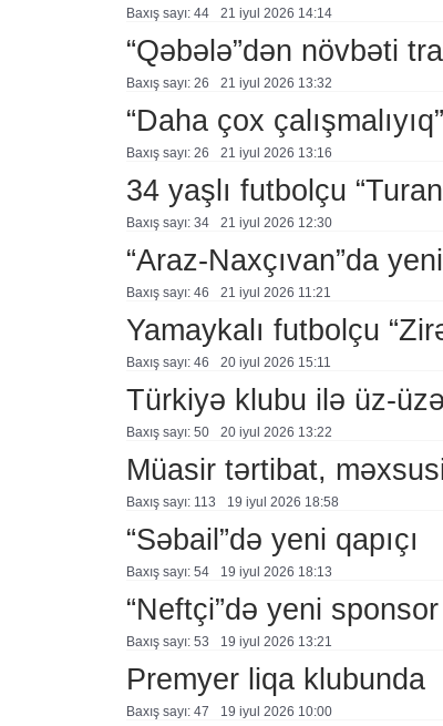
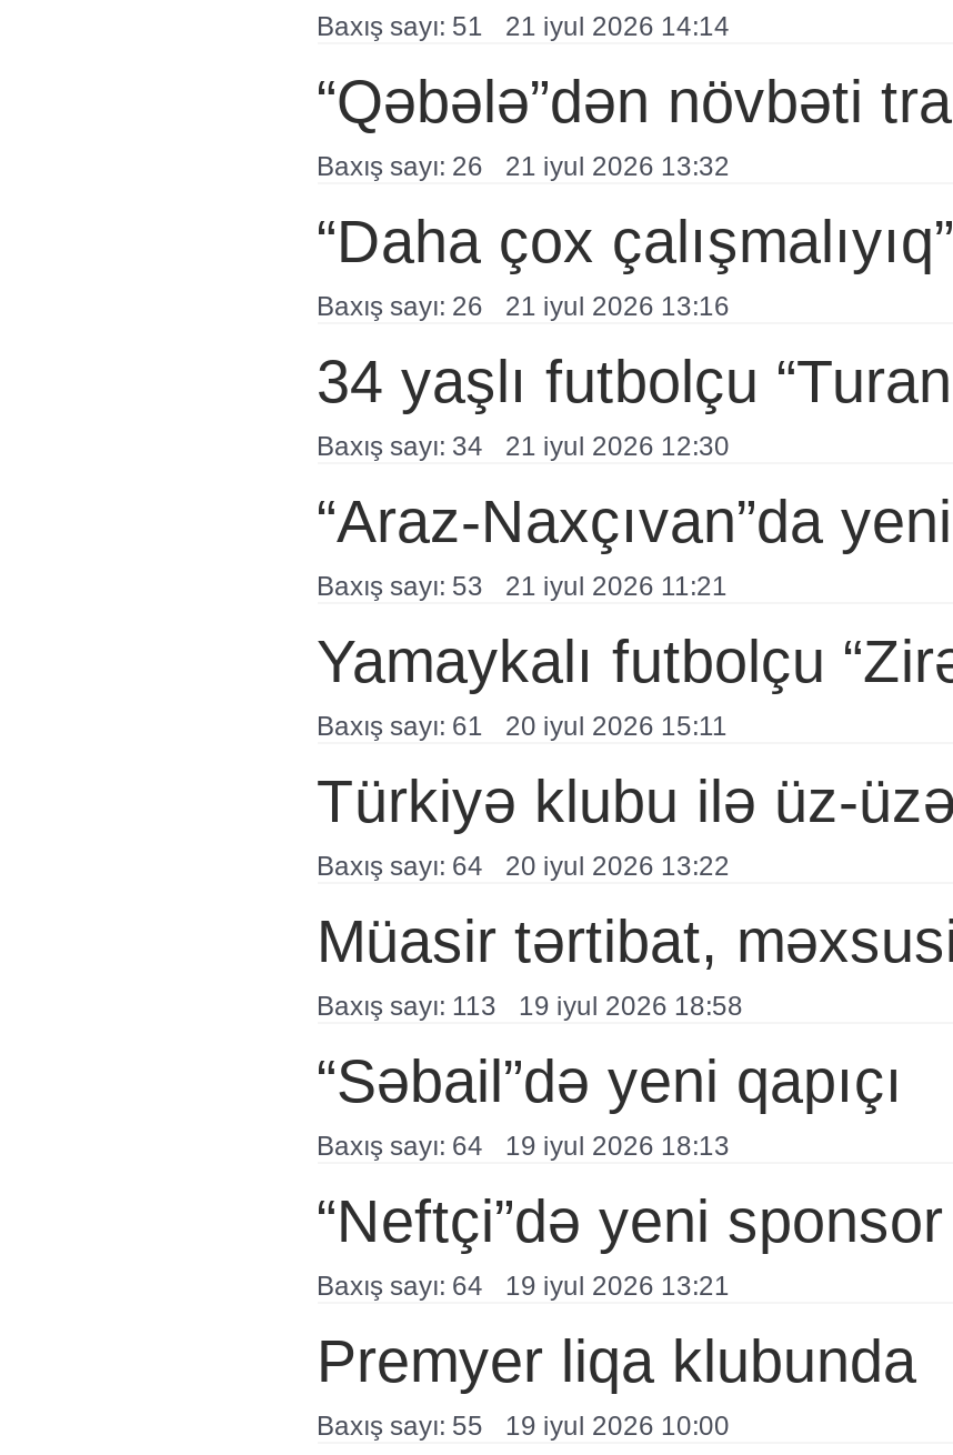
- Baxış sayı: 44 21 i̇yul 2026 14:14
+ Baxış sayı: 51 21 i̇yul 2026 14:14

- Baxış sayı: 46 21 i̇yul 2026 11:21
+ Baxış sayı: 53 21 i̇yul 2026 11:21

- Baxış sayı: 46 20 i̇yul 2026 15:11
+ Baxış sayı: 61 20 i̇yul 2026 15:11

- Baxış sayı: 50 20 i̇yul 2026 13:22
+ Baxış sayı: 64 20 i̇yul 2026 13:22

- Baxış sayı: 54 19 i̇yul 2026 18:13
+ Baxış sayı: 64 19 i̇yul 2026 18:13

- Baxış sayı: 53 19 i̇yul 2026 13:21
+ Baxış sayı: 64 19 i̇yul 2026 13:21

- Baxış sayı: 47 19 i̇yul 2026 10:00
+ Baxış sayı: 55 19 i̇yul 2026 10:00
